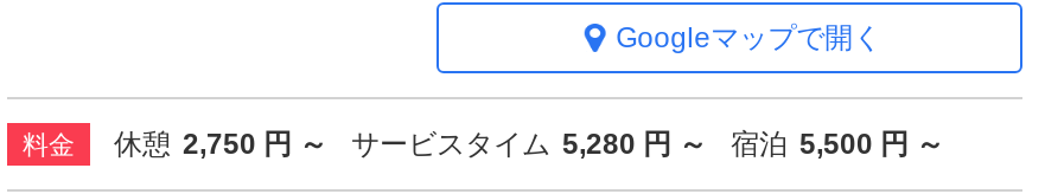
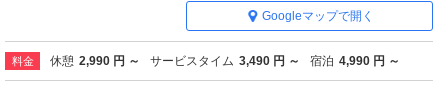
- 休憩 2,750 円 ～
- サービスタイム 5,280 円 ～
- 宿泊 5,500 円 ～
+ 休憩 2,990 円 ～
+ サービスタイム 3,490 円 ～
+ 宿泊 4,990 円 ～
